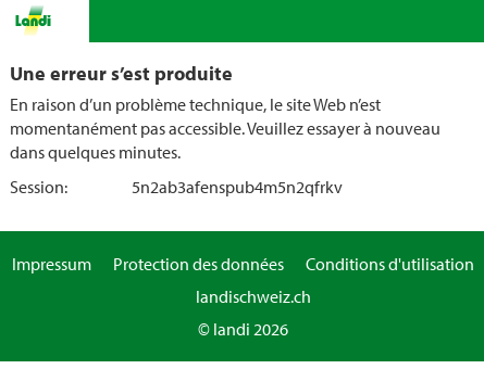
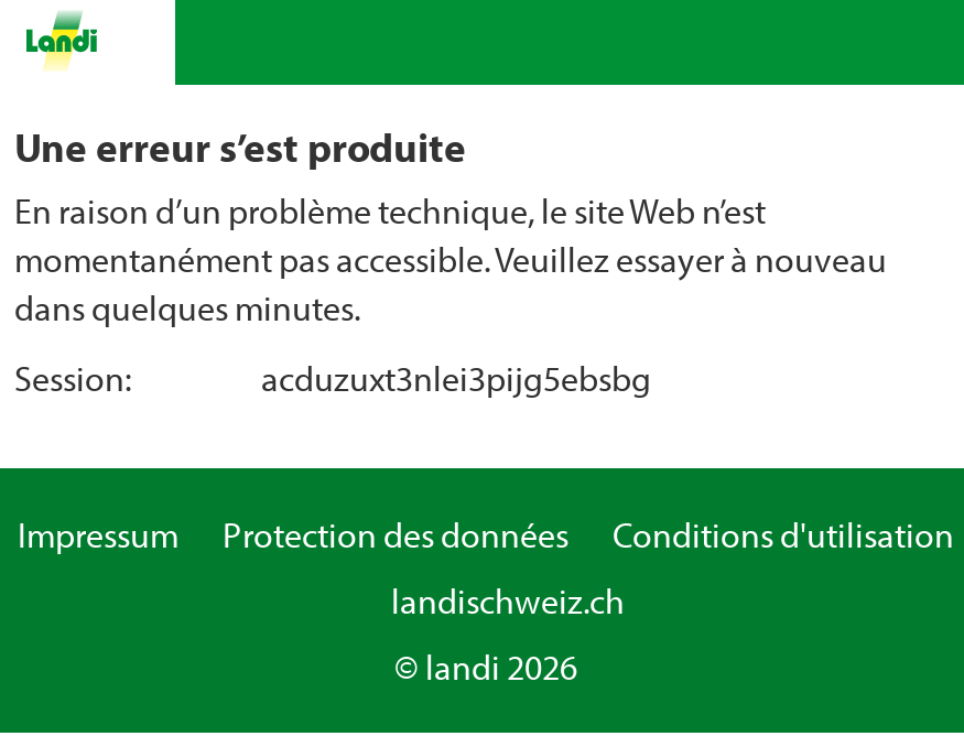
- 5n2ab3afenspub4m5n2qfrkv
+ acduzuxt3nlei3pijg5ebsbg
